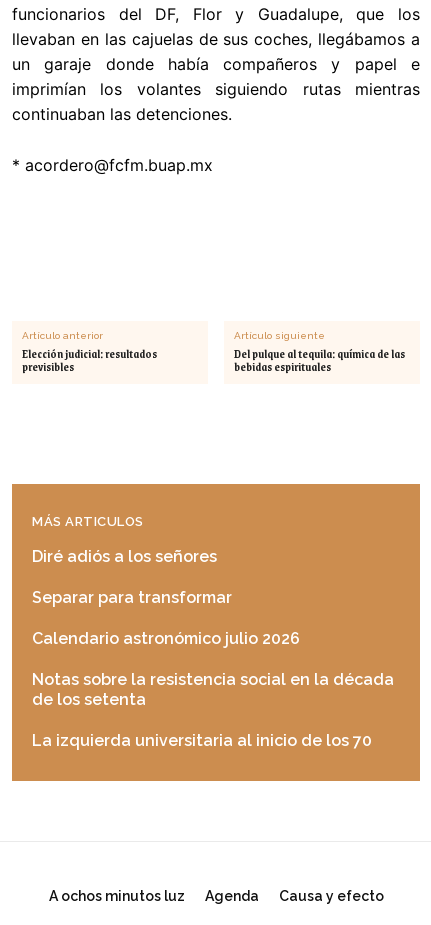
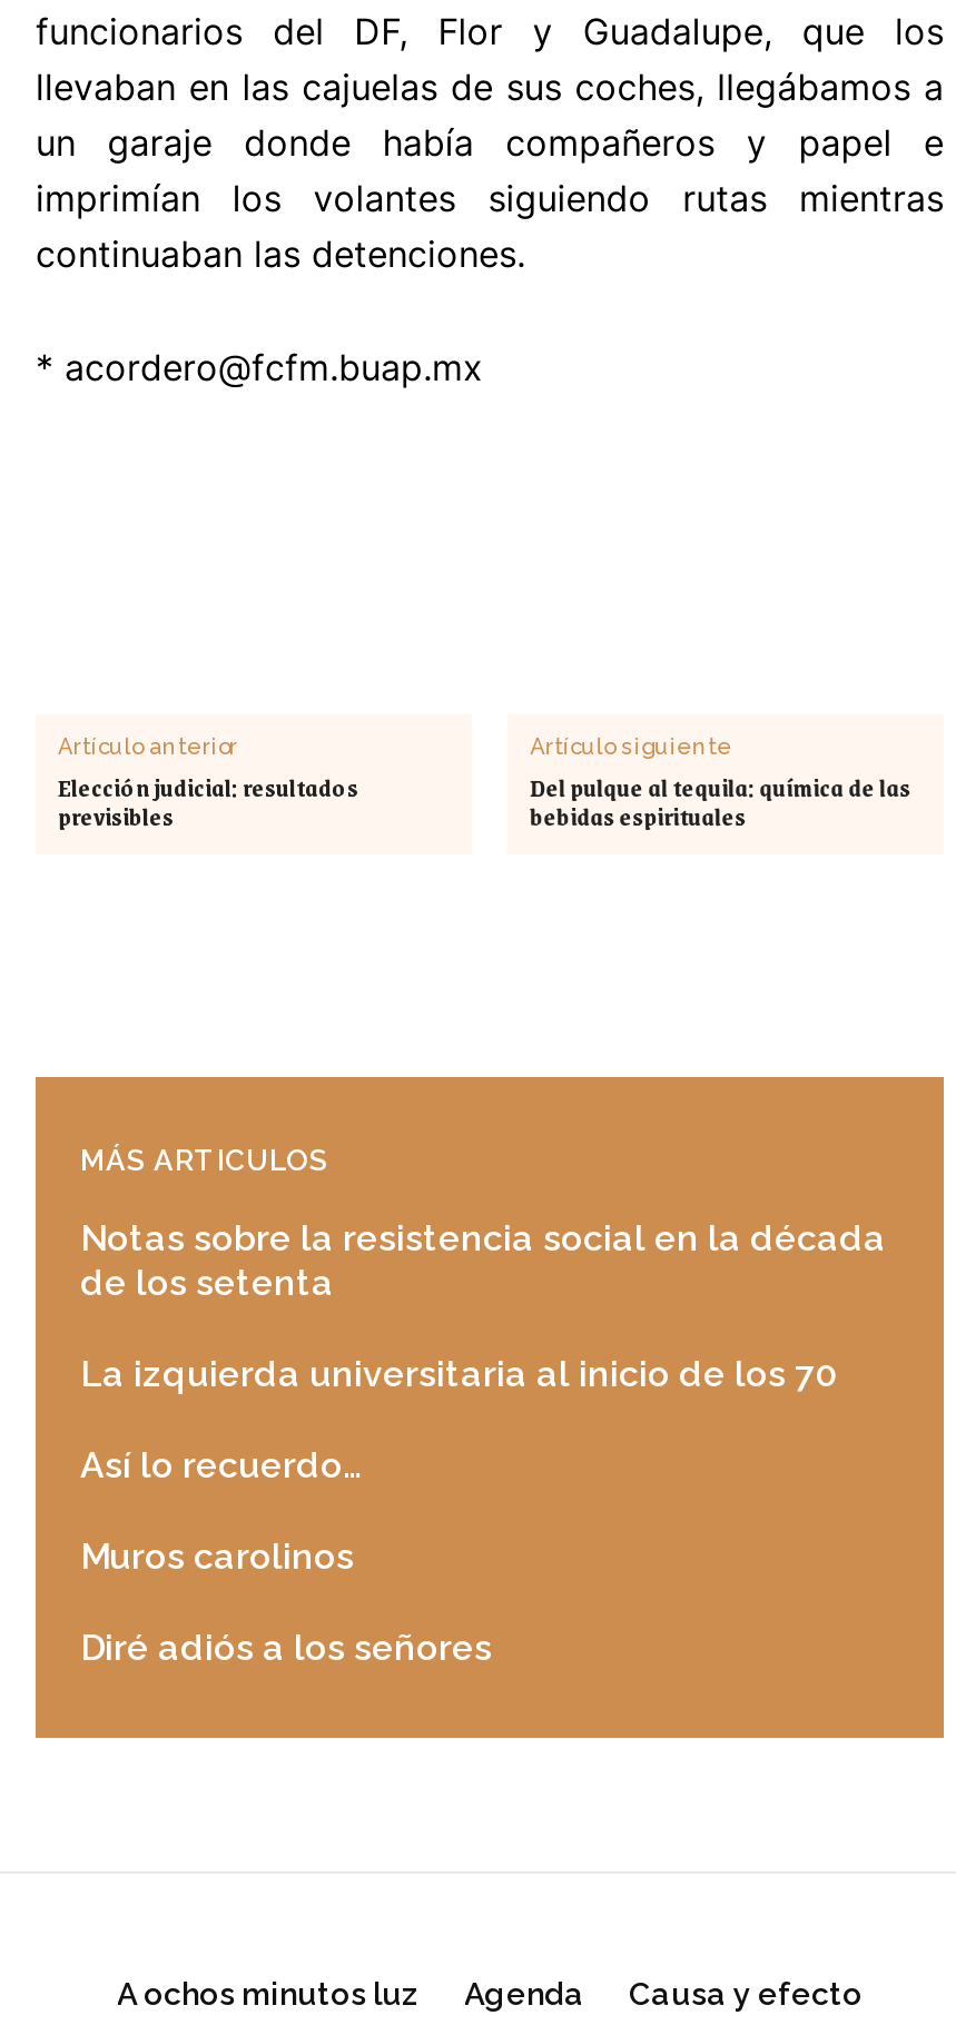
moved down: Diré adiós a los señores

- Separar para transformar
- Calendario astronómico julio 2026

moved up: Notas sobre la resistencia social en la década | de los setenta | La izquierda universitaria al inicio de los 70

+ Así lo recuerdo…
+ Muros carolinos
